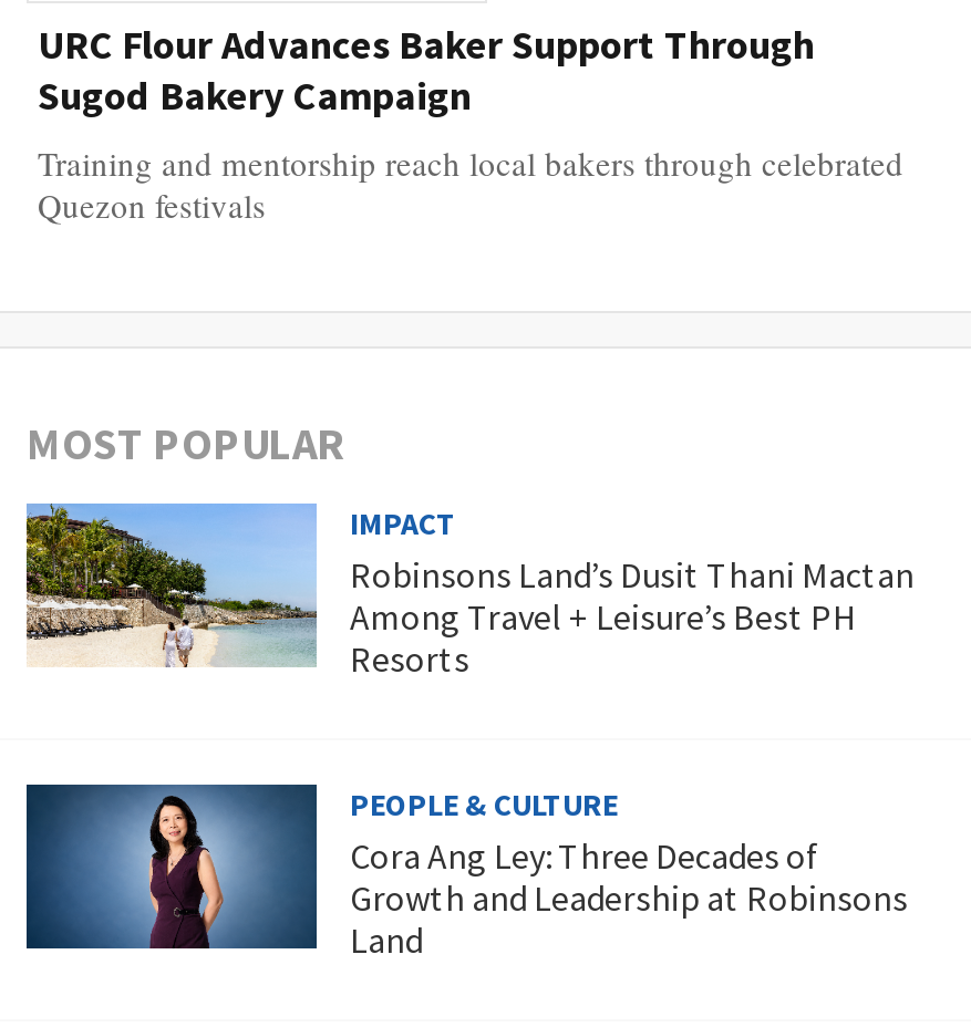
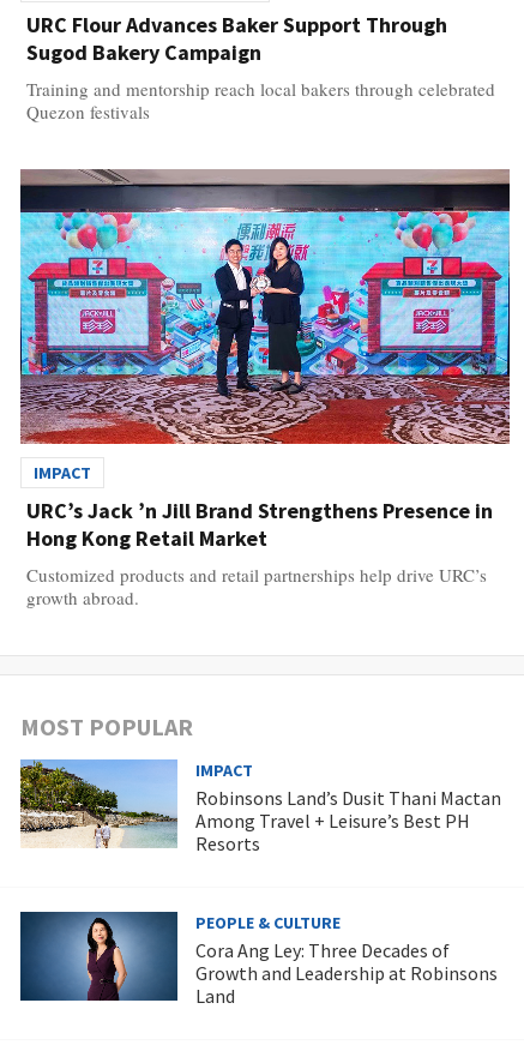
+ [image]
+ IMPACT
+ URC’s Jack ’n Jill Brand Strengthens Presence in
+ Hong Kong Retail Market
+ Customized products and retail partnerships help drive URC’s
+ growth abroad.
